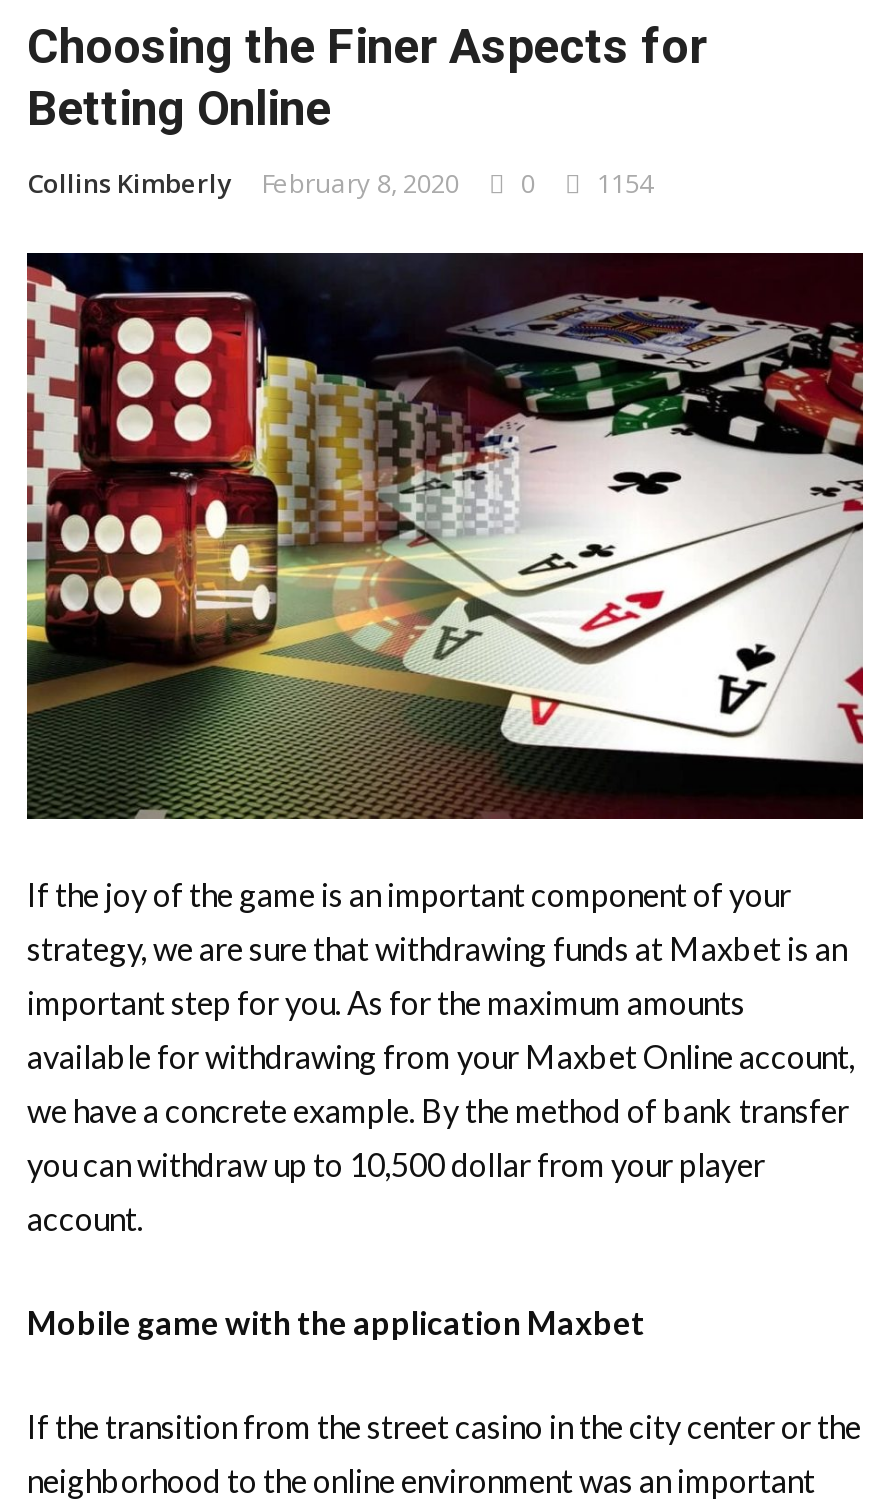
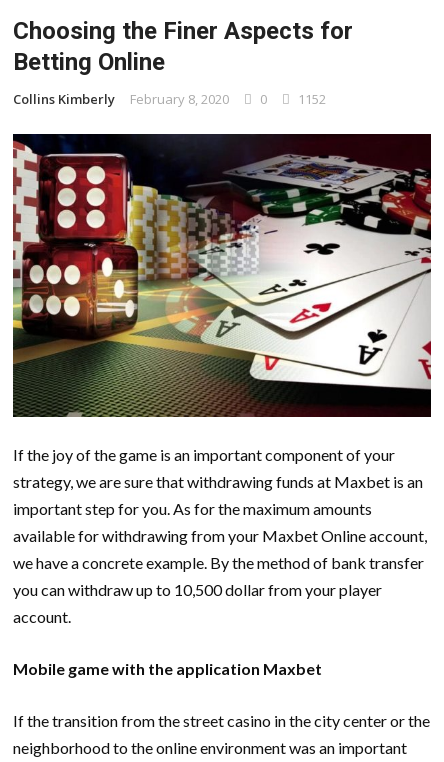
- Collins Kimberly February 8, 2020 0 1154
+ Collins Kimberly February 8, 2020 0 1152
